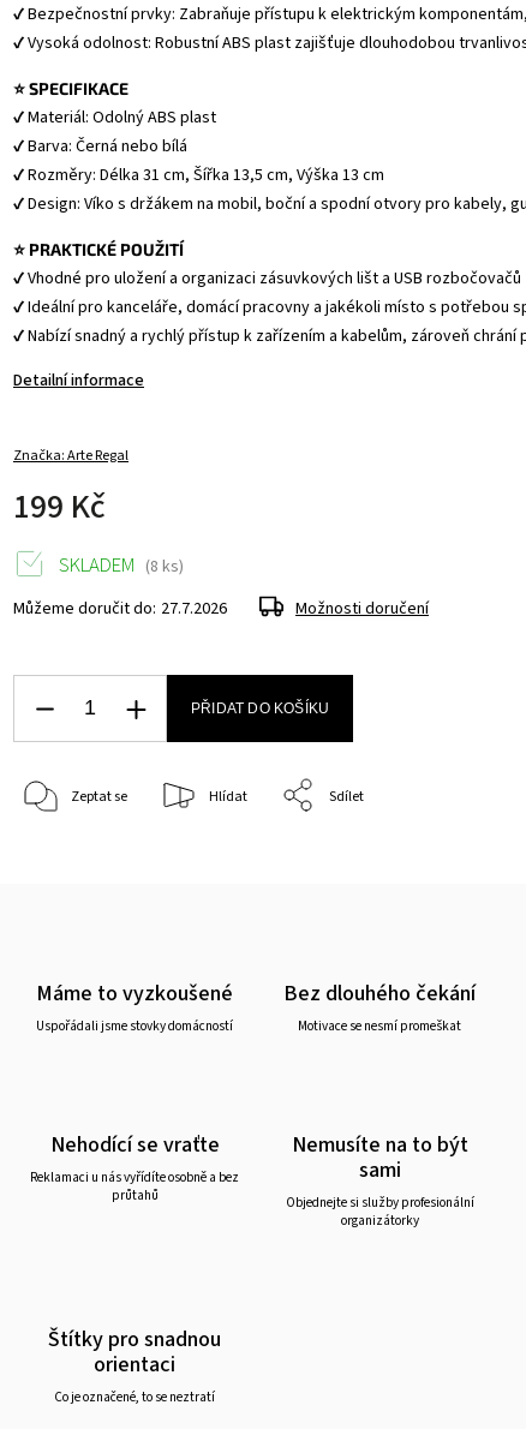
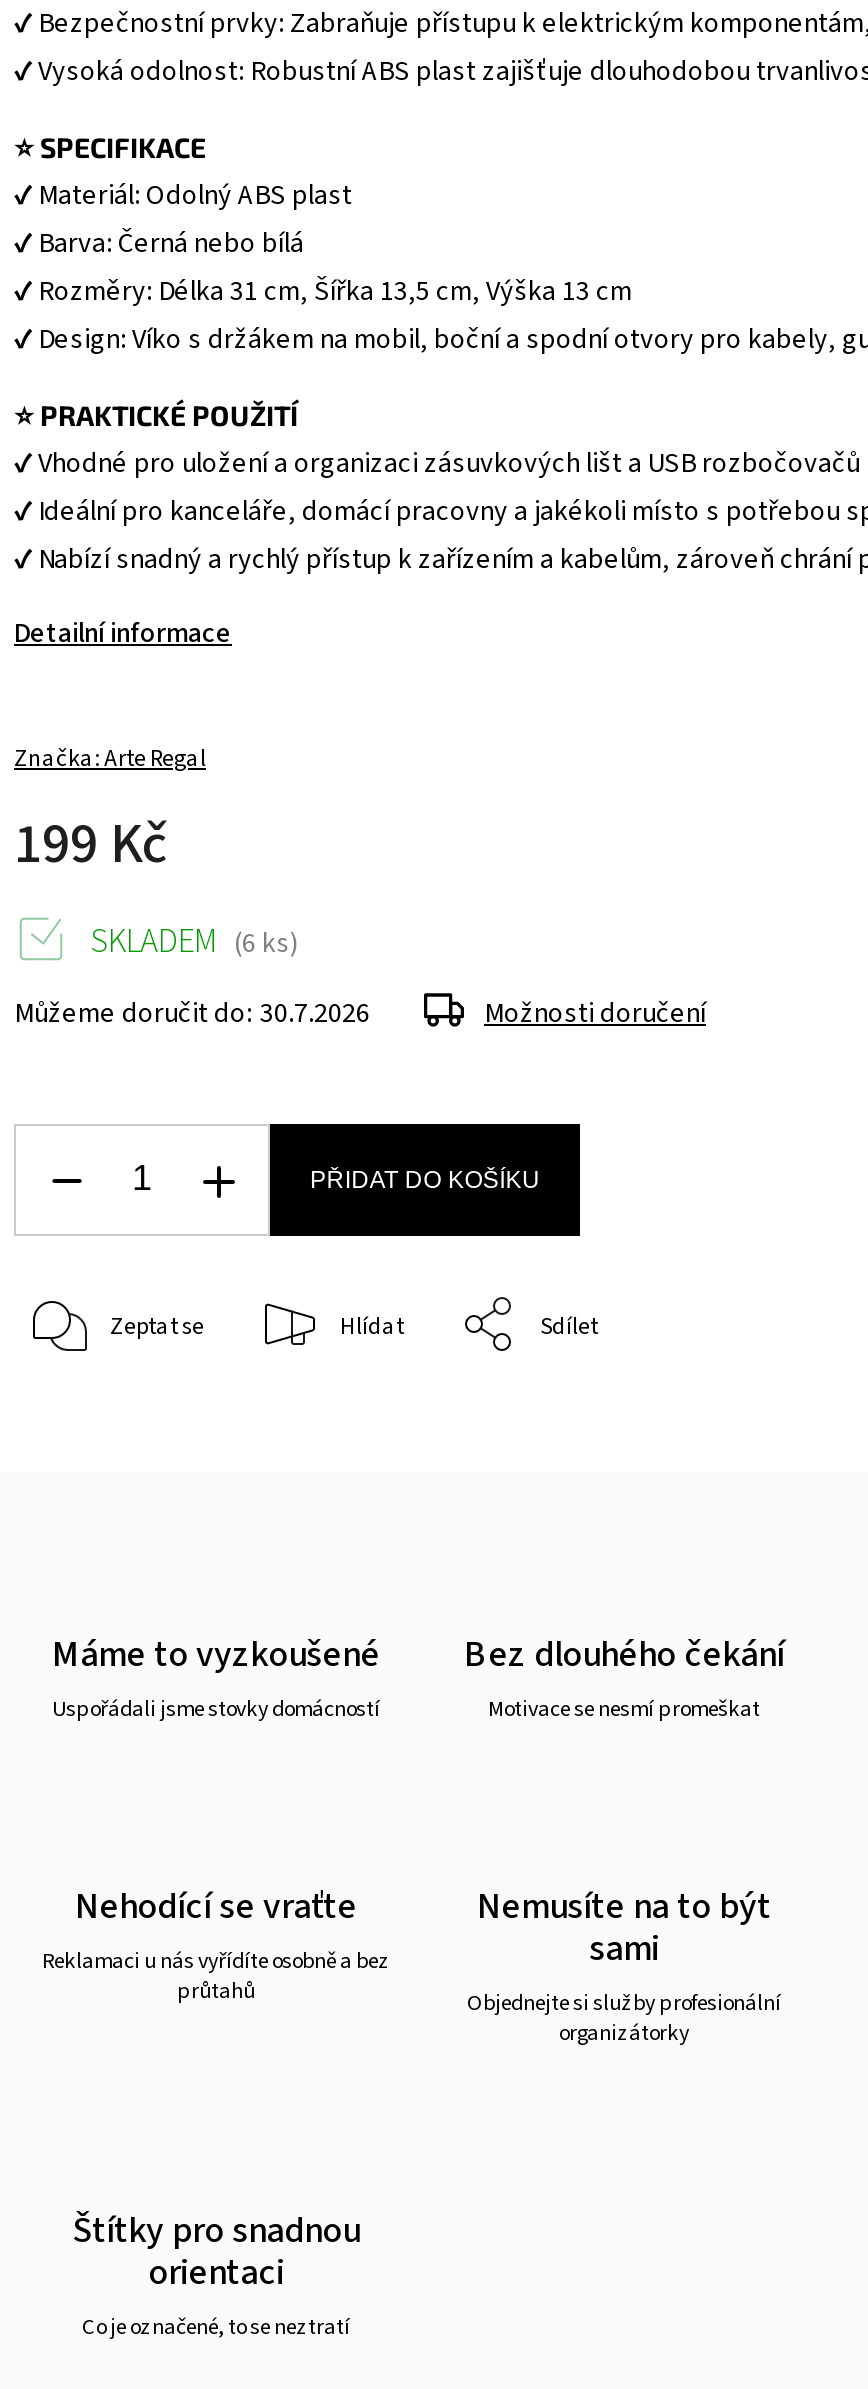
- SKLADEM (8 ks)
+ SKLADEM (6 ks)

- Můžeme doručit do: 27.7.2026
+ Můžeme doručit do: 30.7.2026
